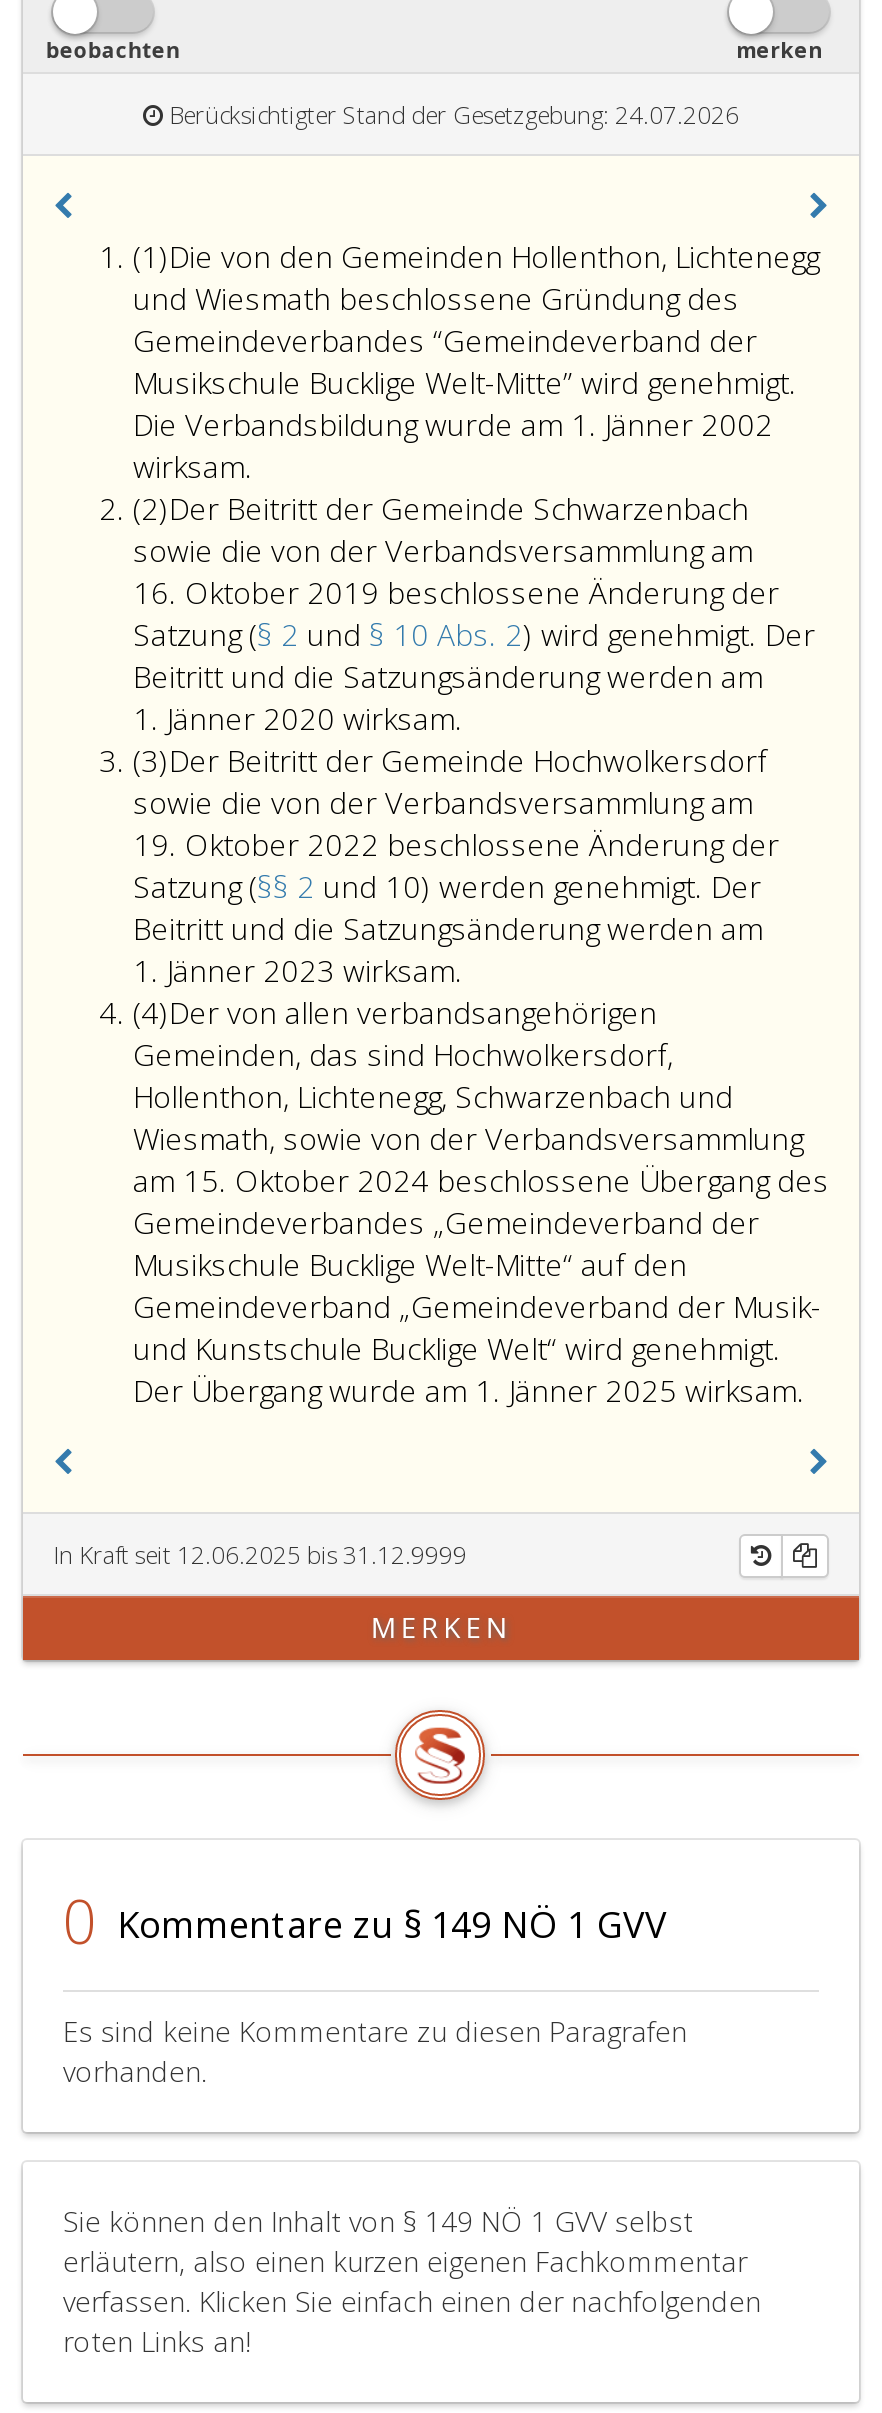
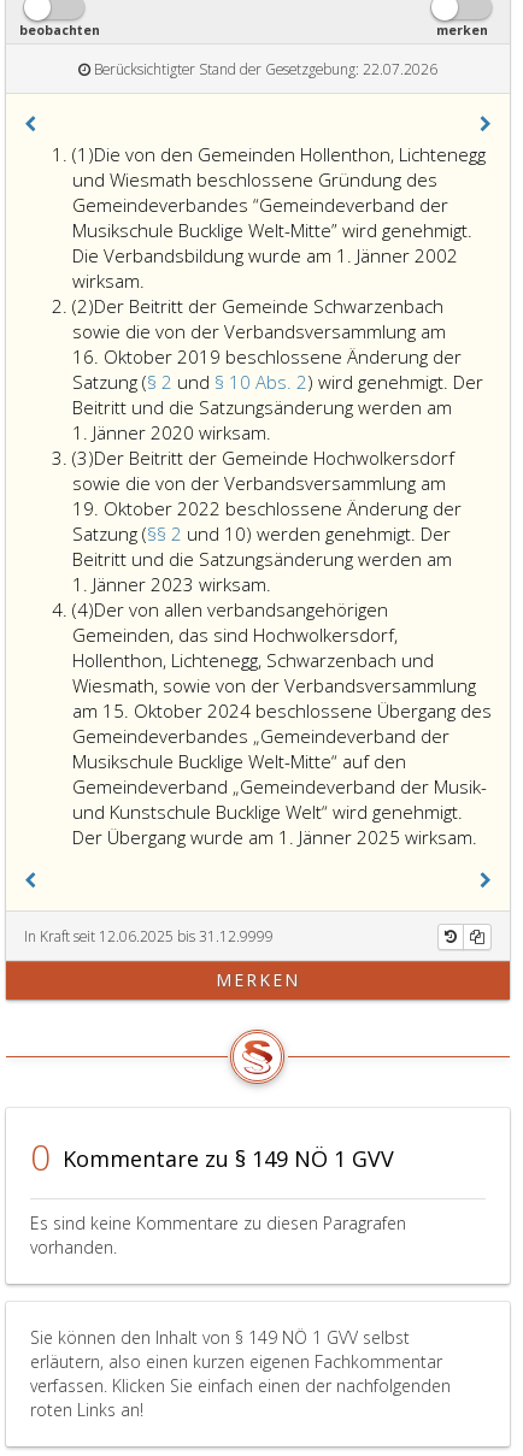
- Berücksichtigter Stand der Gesetzgebung: 24.07.2026
+ Berücksichtigter Stand der Gesetzgebung: 22.07.2026
